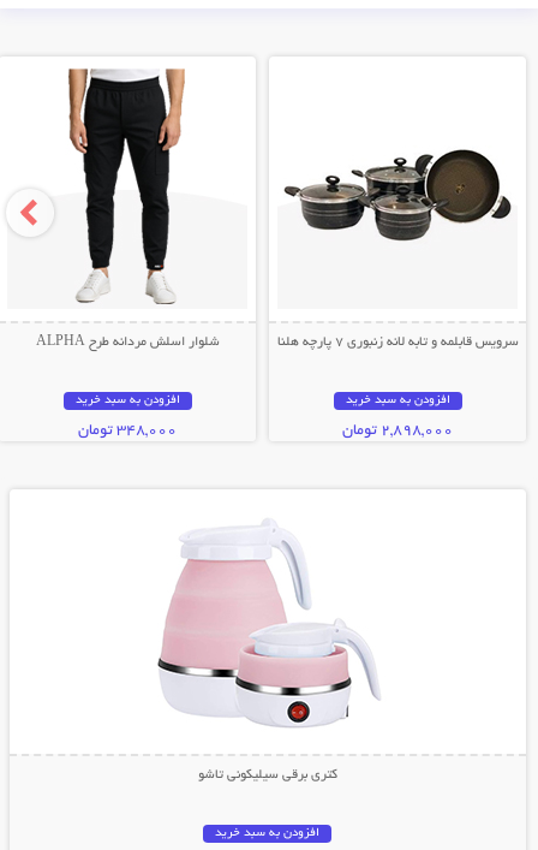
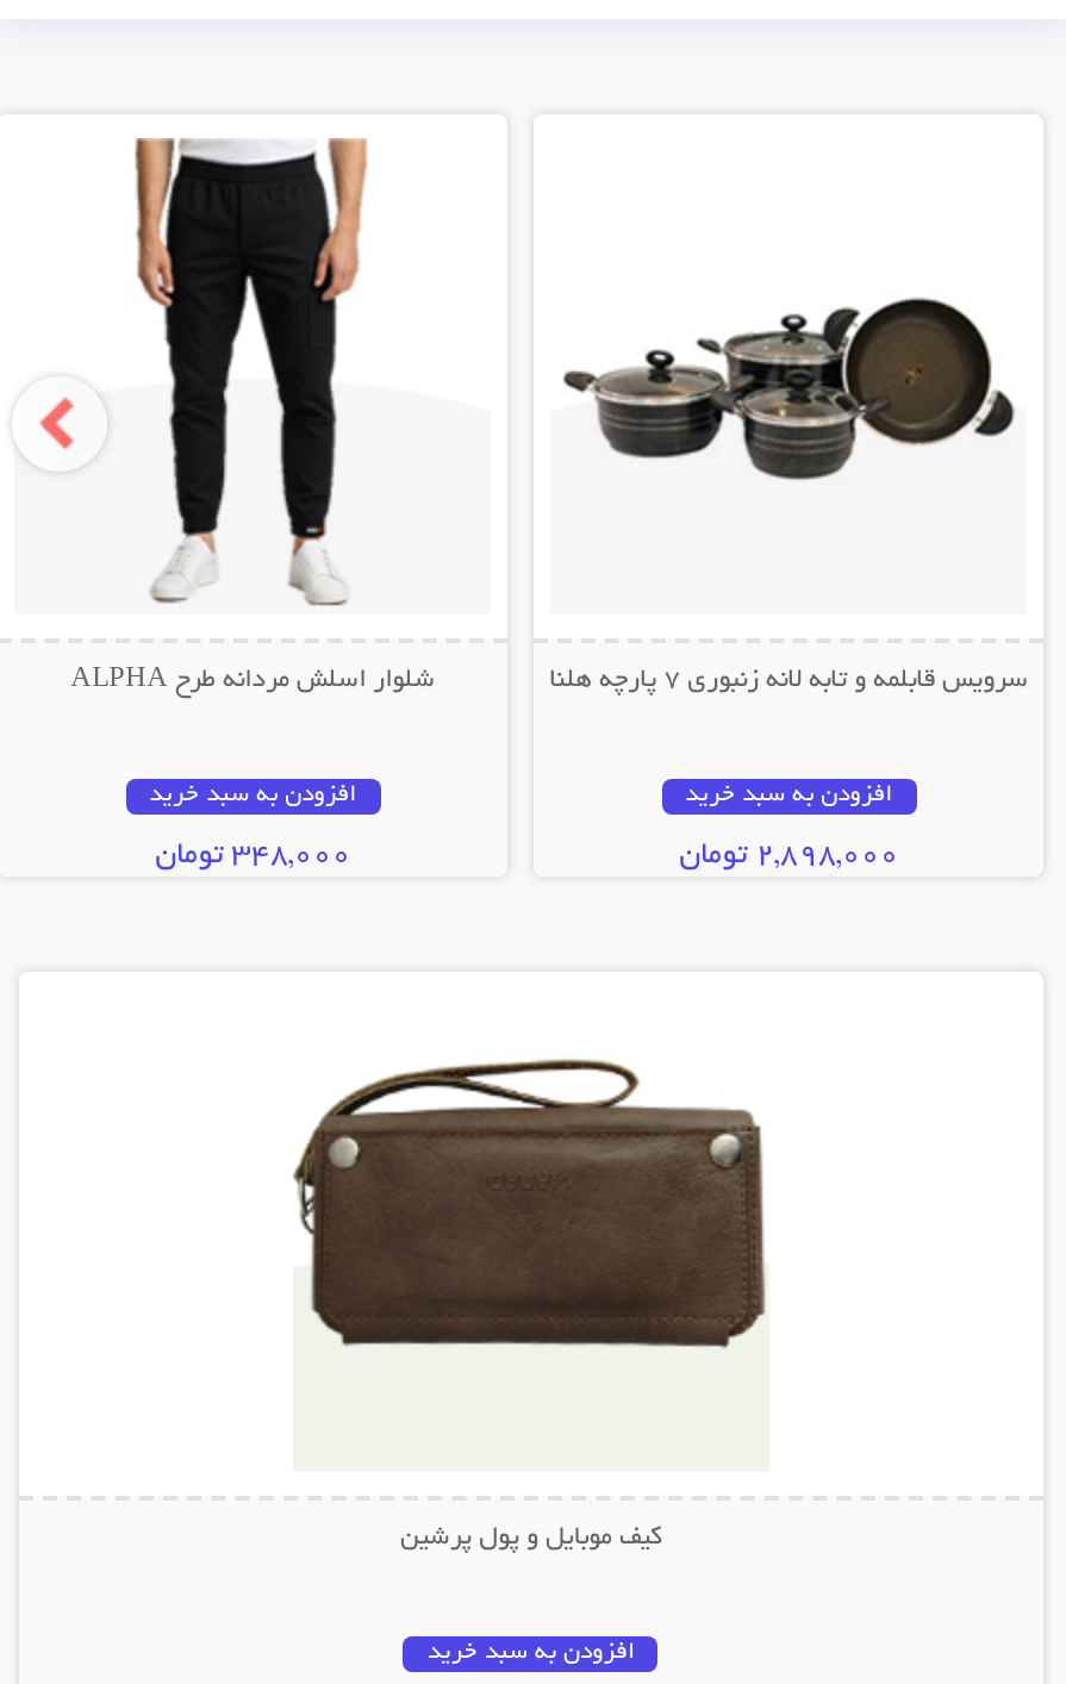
- [image]
- کتری برقی سیلیکونی تاشو
+ [image]
+ کیف موبایل و پول پرشین
